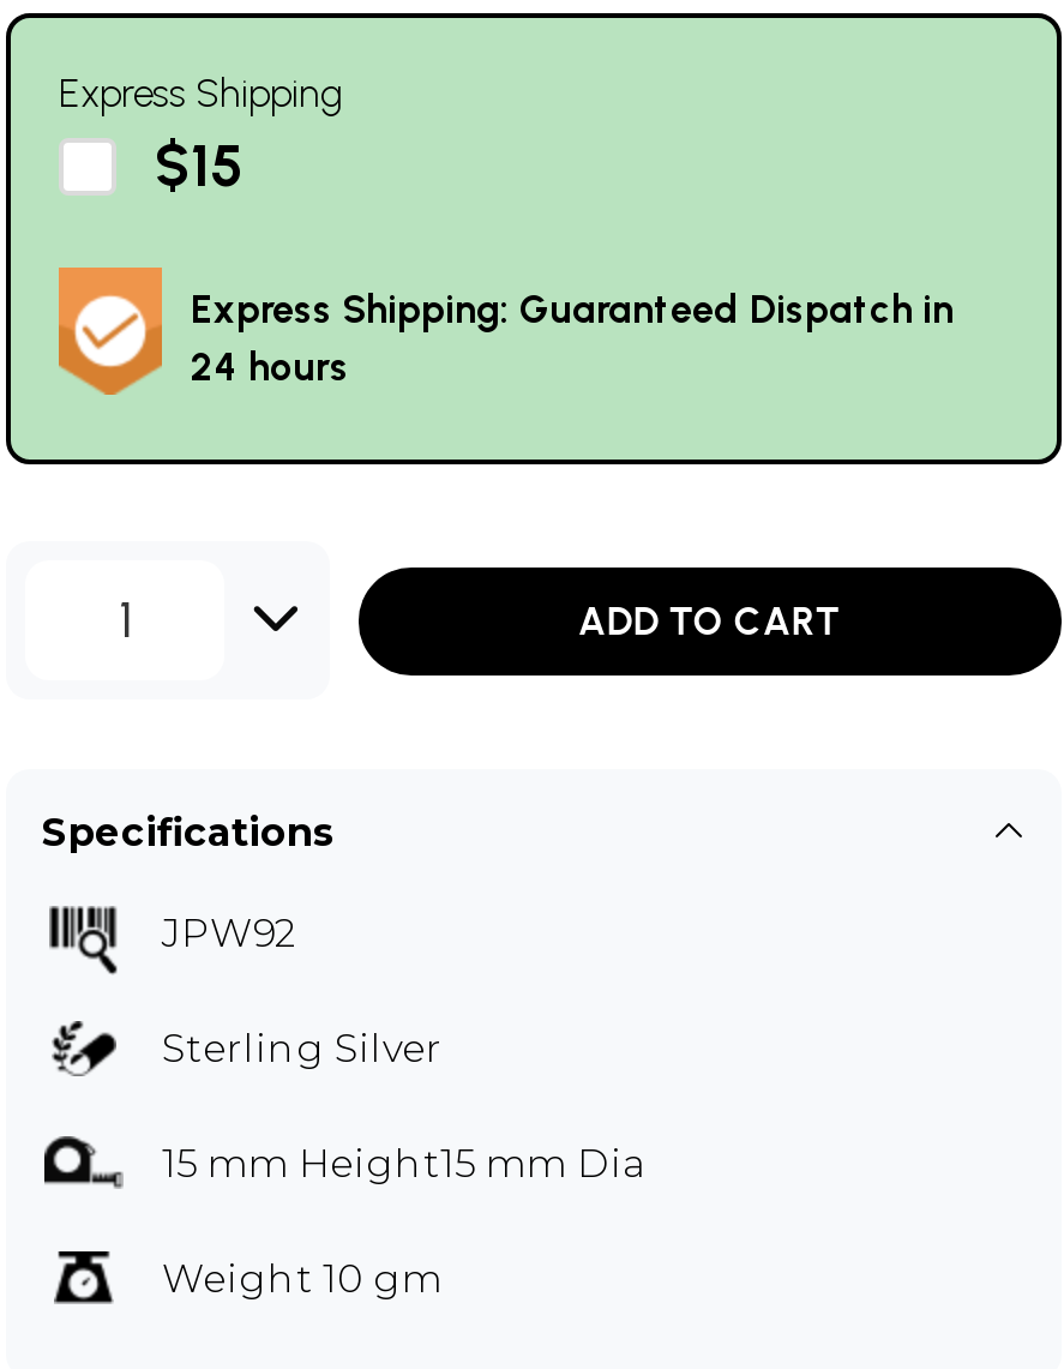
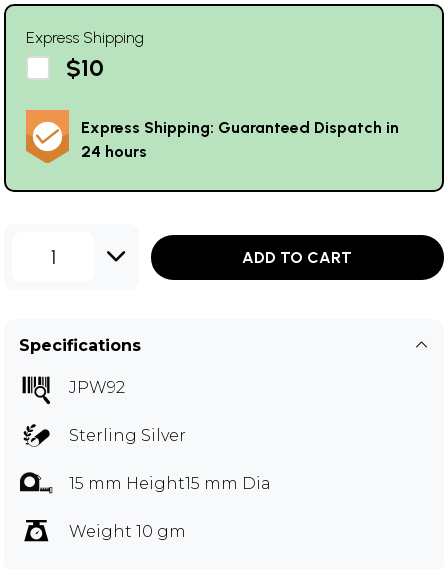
- $15
+ $10
